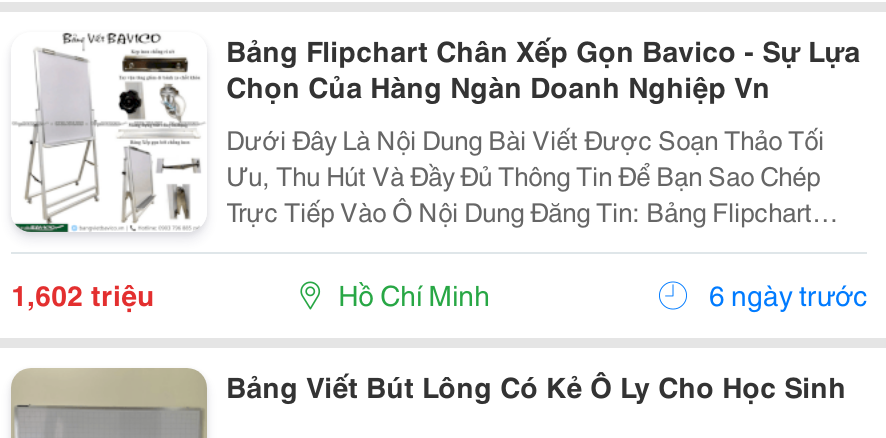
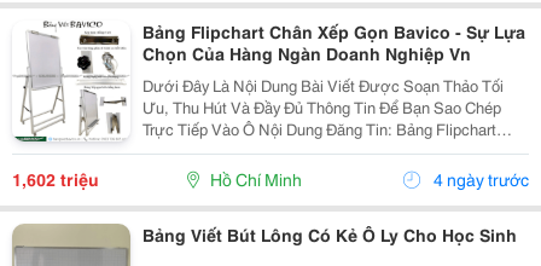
- 6 ngày trước
+ 4 ngày trước
